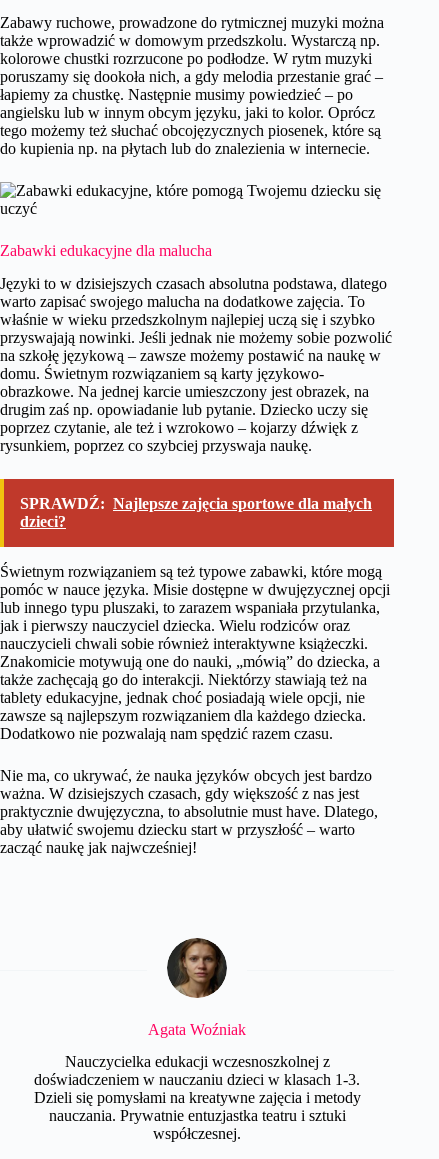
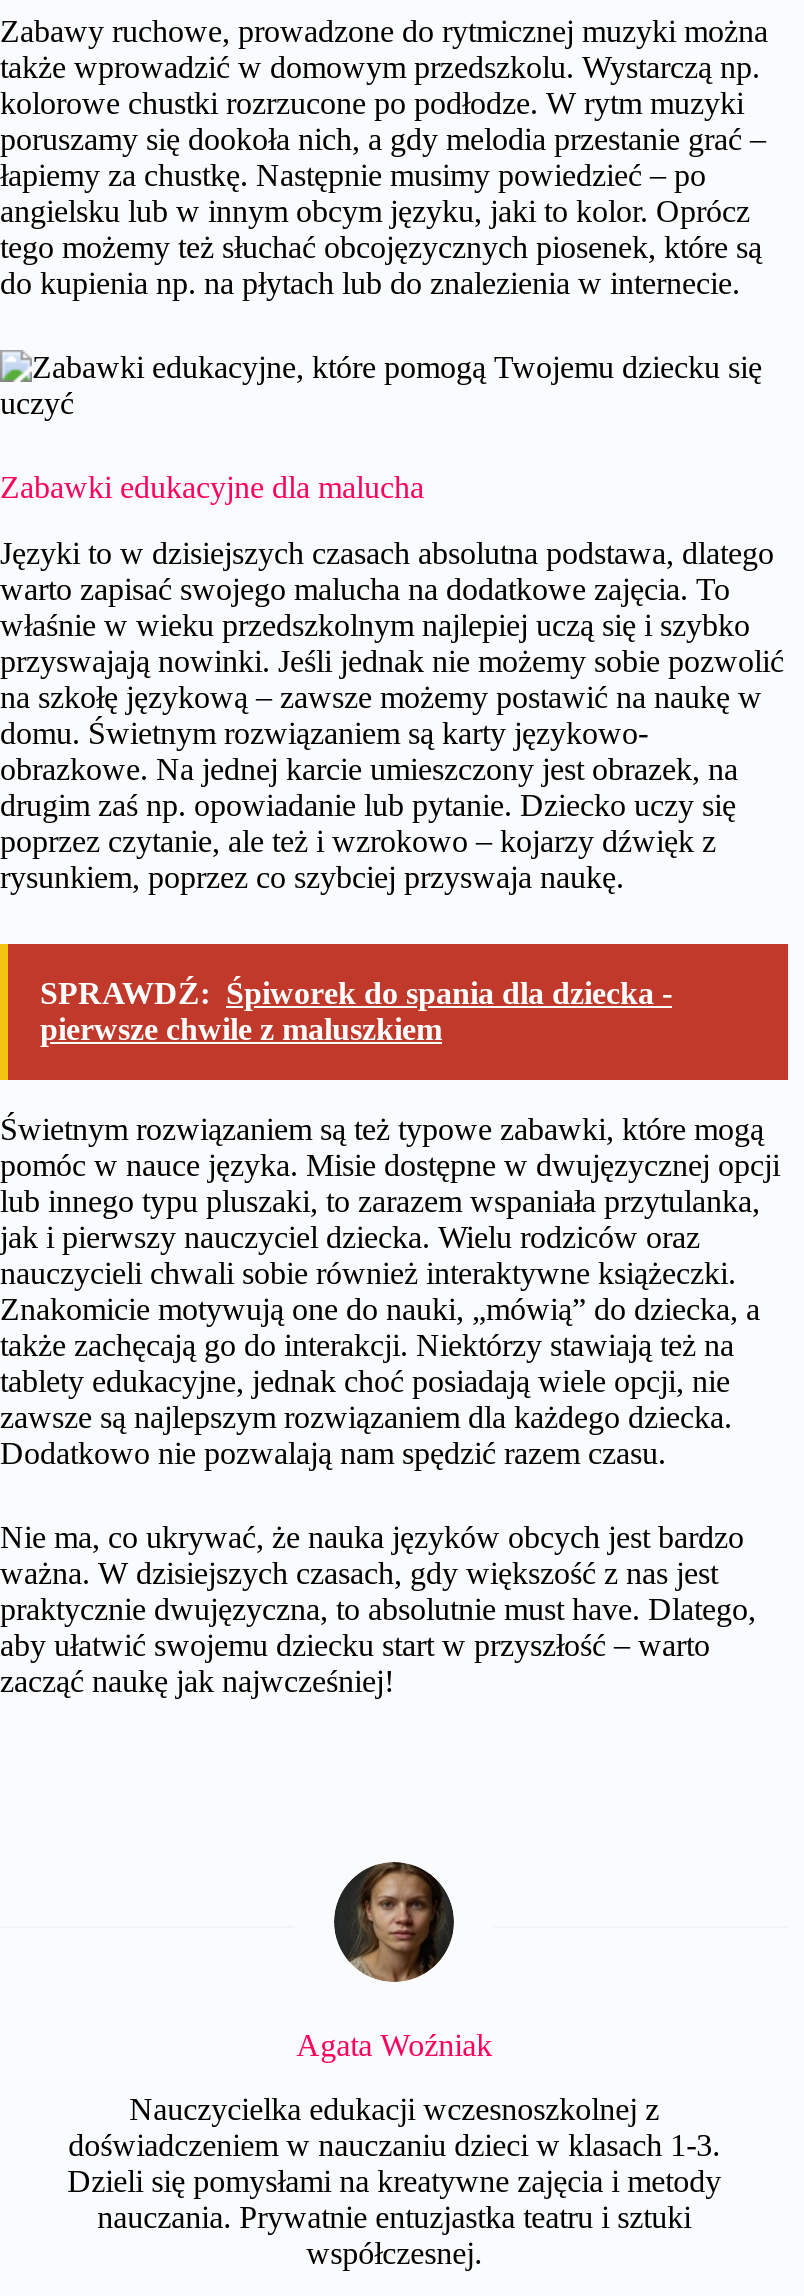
- SPRAWDŹ: Najlepsze zajęcia sportowe dla małych
- dzieci?
+ SPRAWDŹ: Śpiworek do spania dla dziecka -
+ pierwsze chwile z maluszkiem
